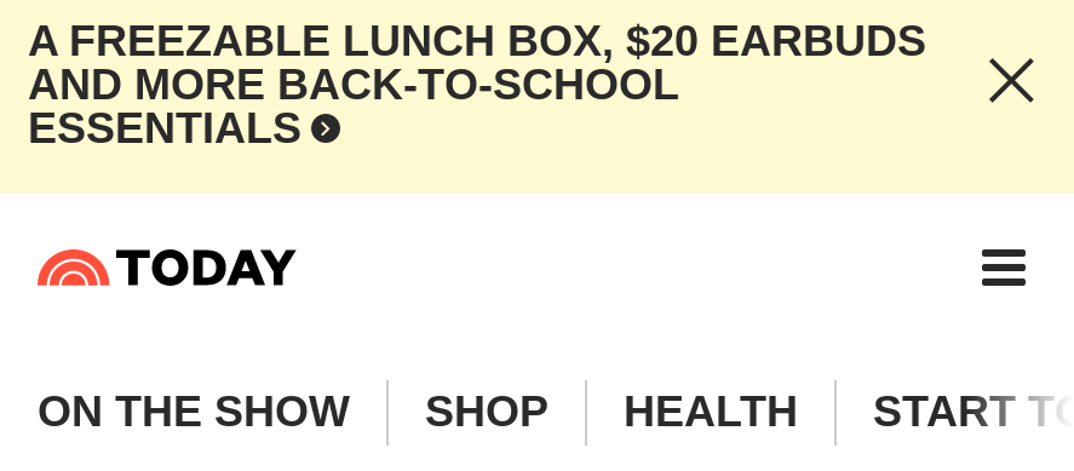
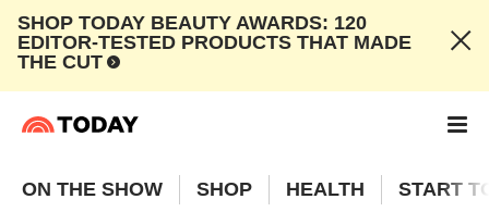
- A FREEZABLE LUNCH BOX, $20 EARBUDS
- AND MORE BACK-TO-SCHOOL
- ESSENTIALS
+ SHOP TODAY BEAUTY AWARDS: 120
+ EDITOR-TESTED PRODUCTS THAT MADE
+ THE CUT
